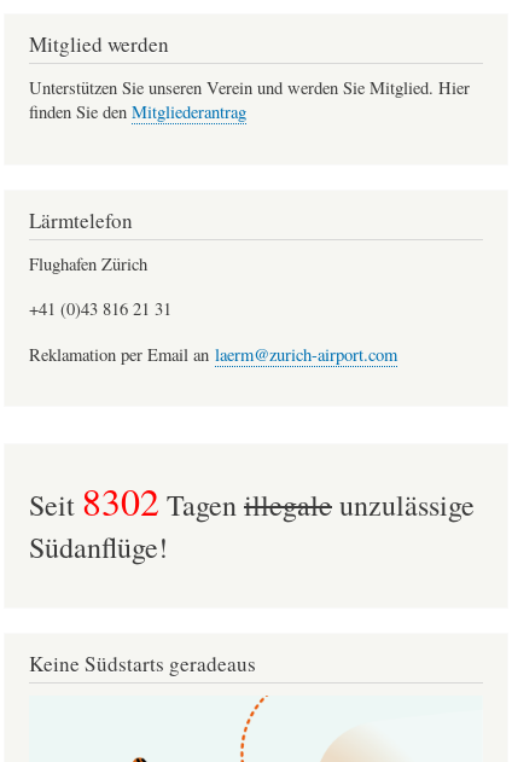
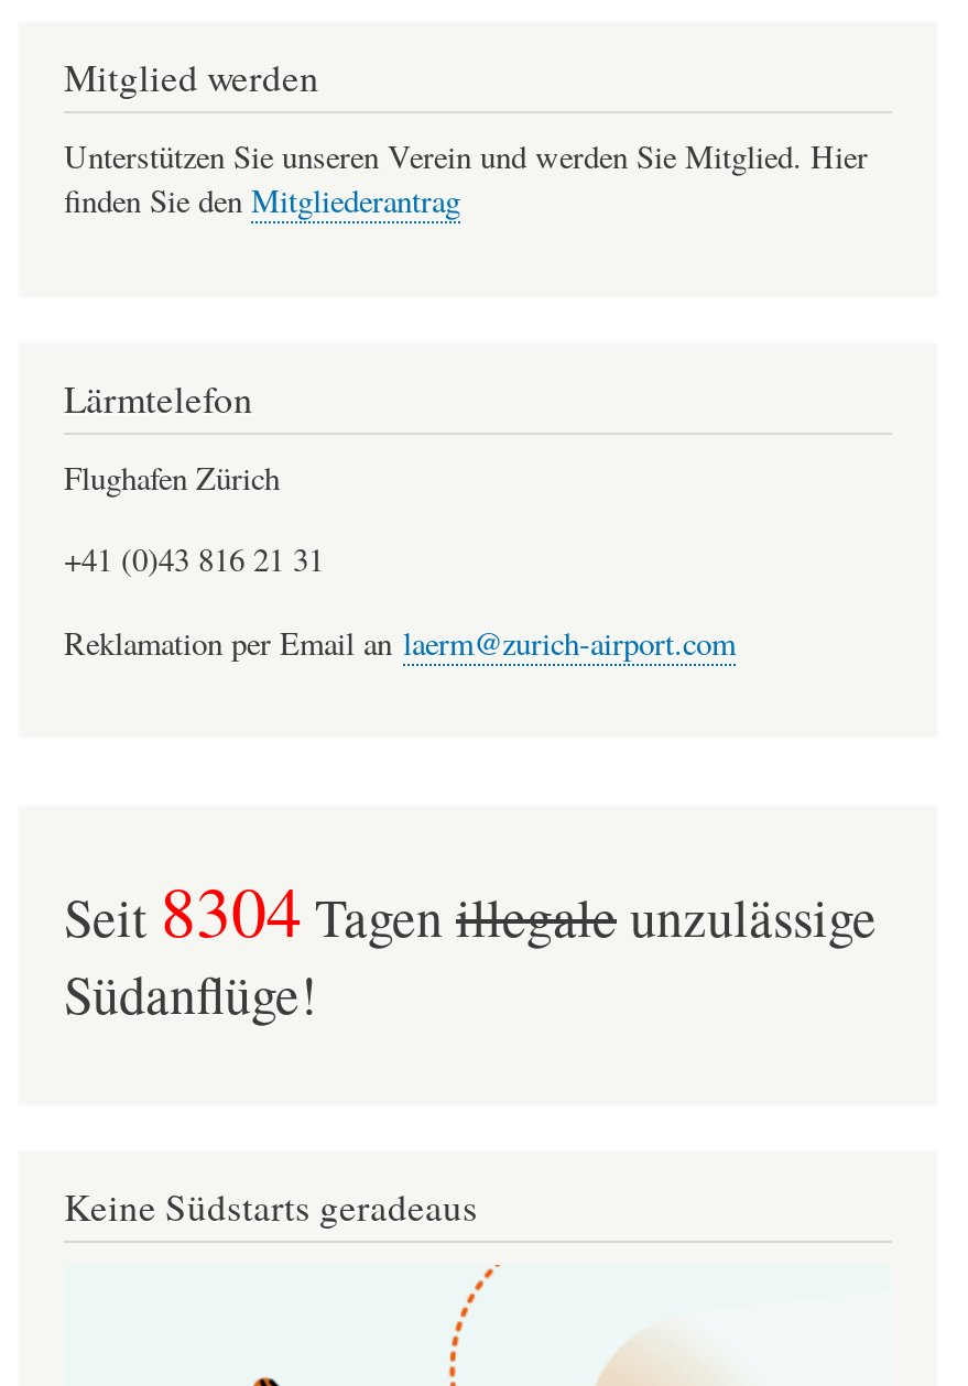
- Seit 8302 Tagen illegaleunzulässige
+ Seit 8304 Tagen illegaleunzulässige
